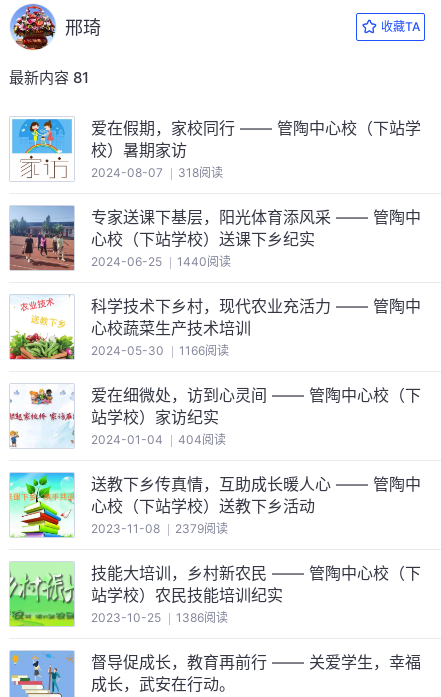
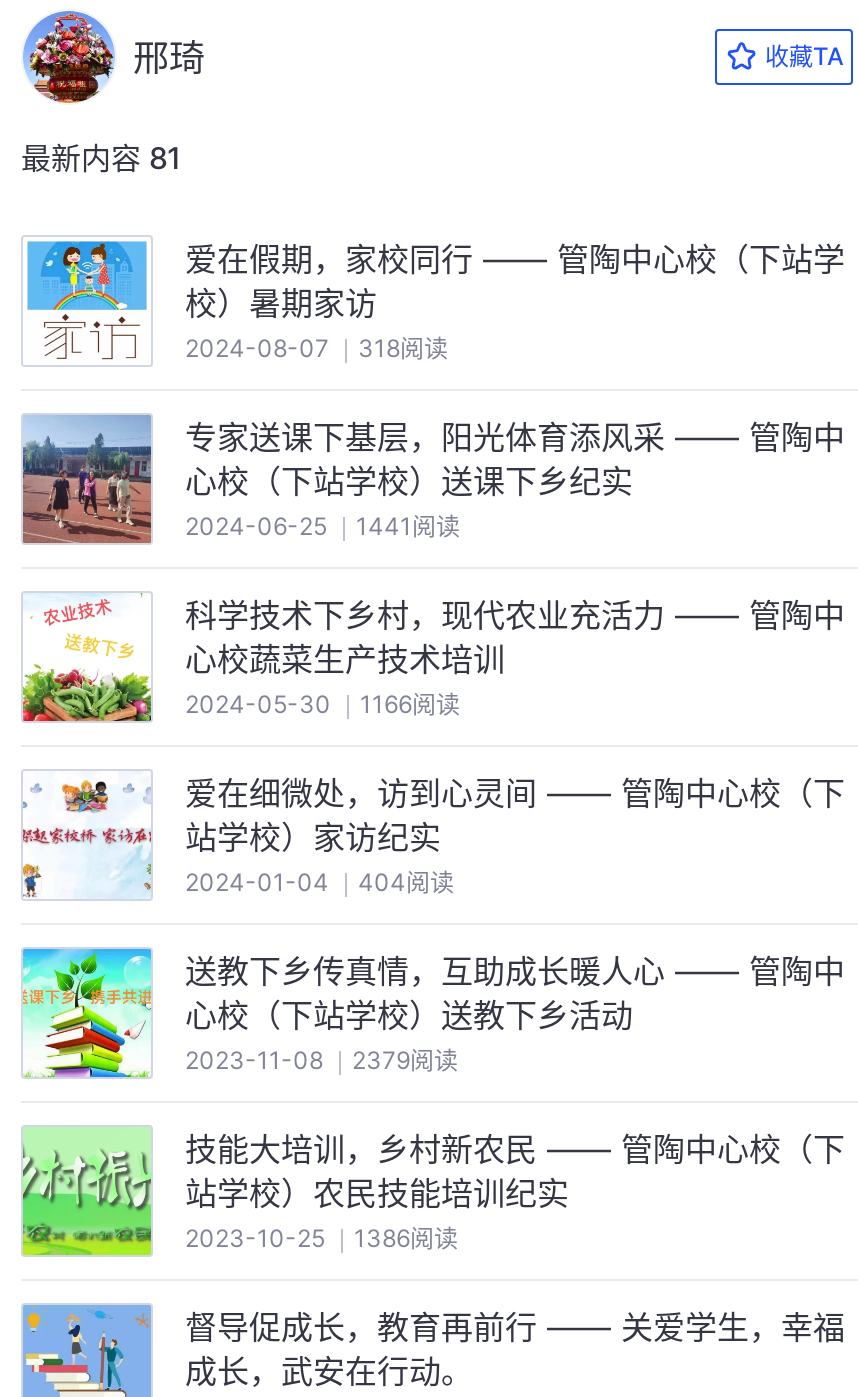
- 2024-06-25 1440阅读
+ 2024-06-25 1441阅读
